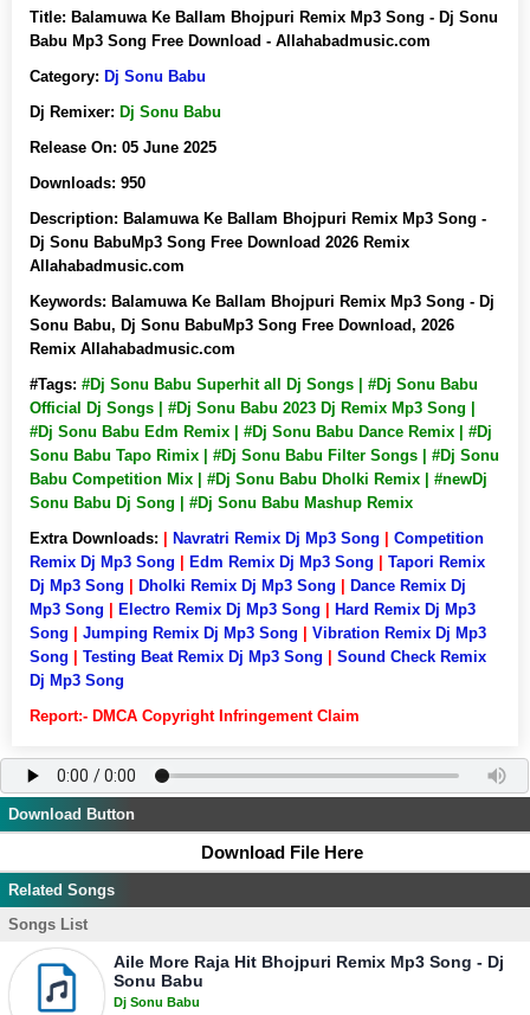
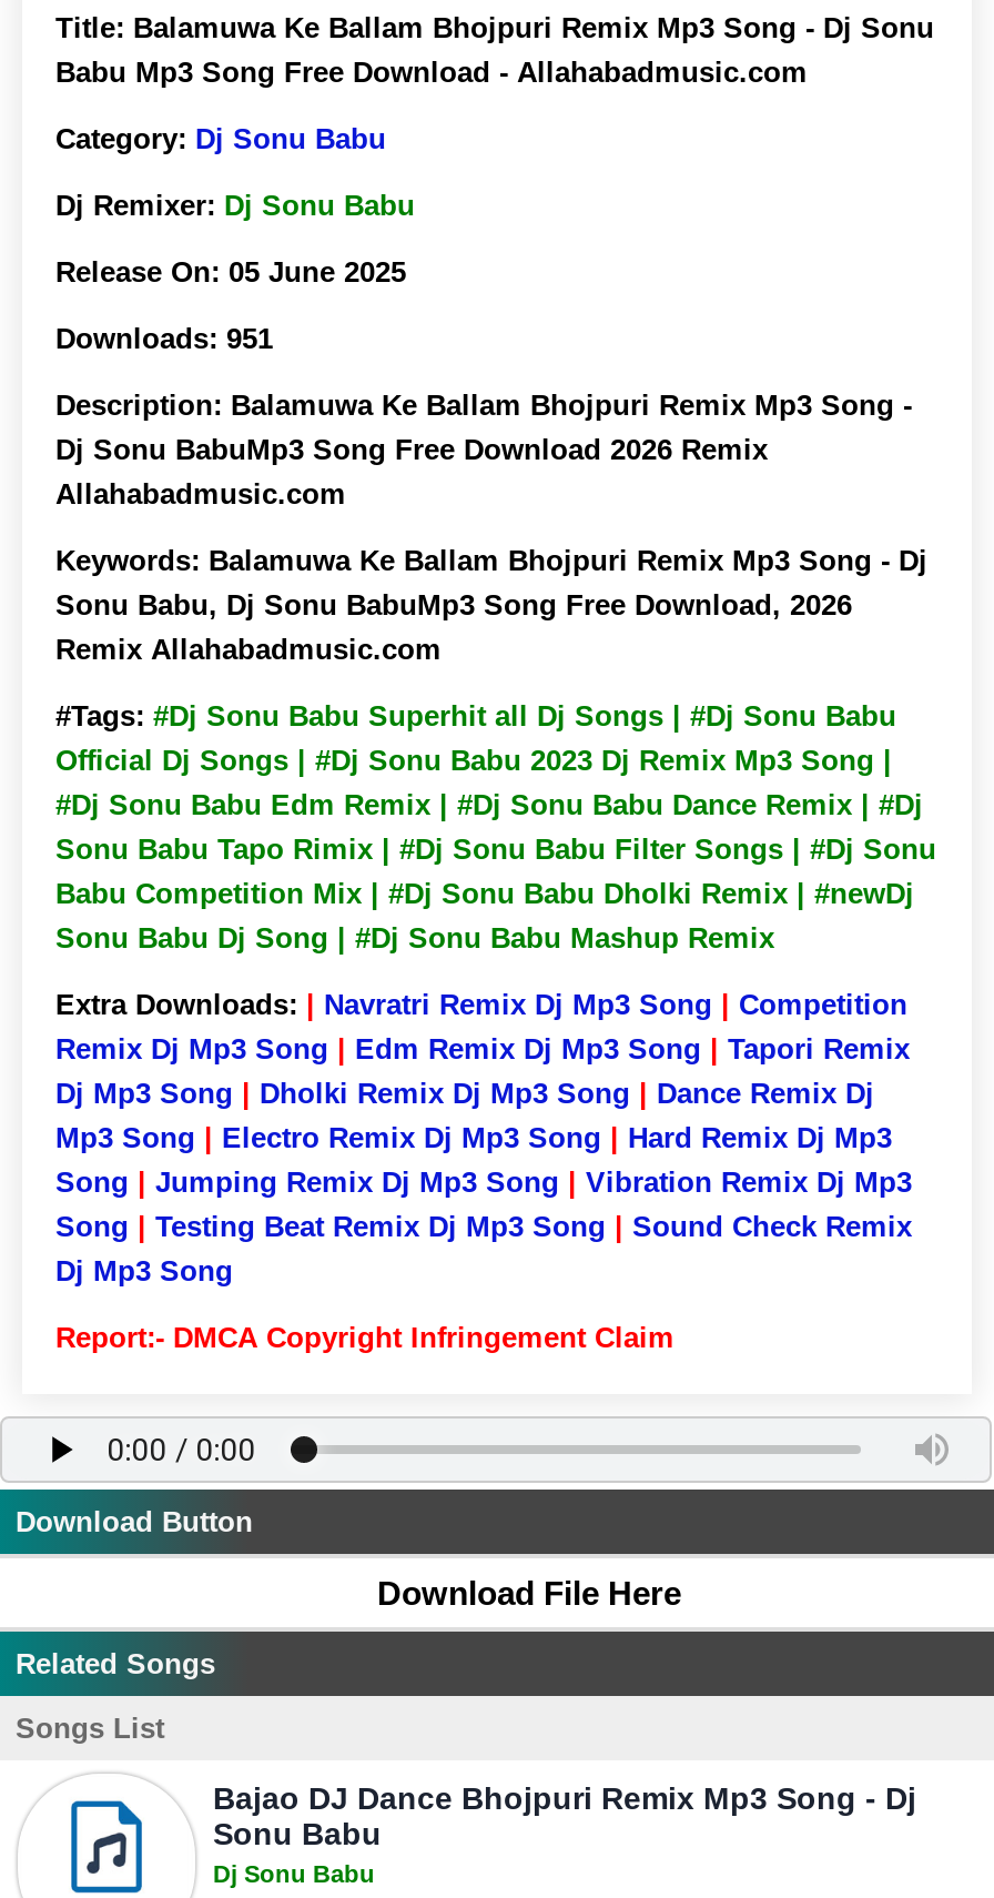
- Downloads: 950
+ Downloads: 951

- Aile More Raja Hit Bhojpuri Remix Mp3 Song - Dj
+ Bajao DJ Dance Bhojpuri Remix Mp3 Song - Dj
